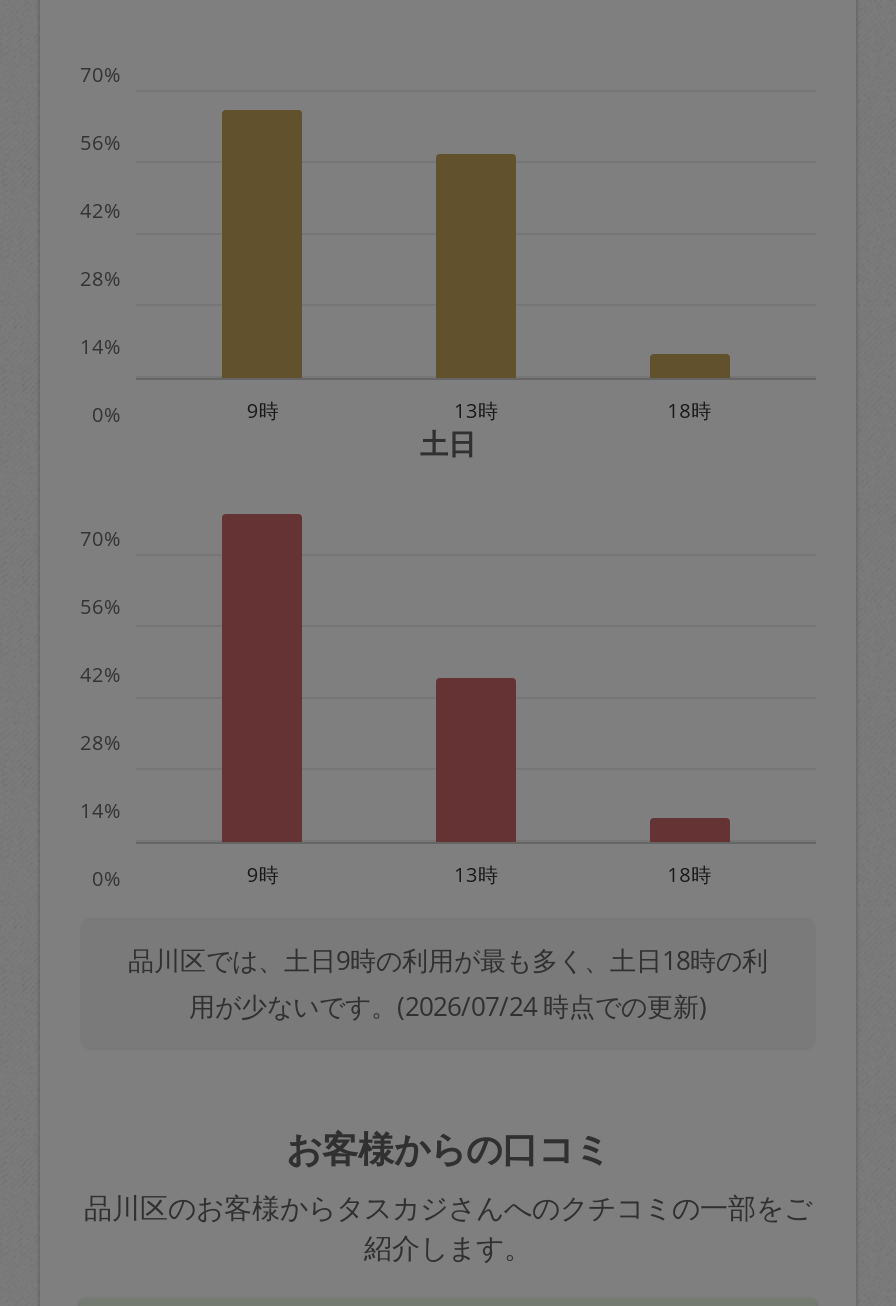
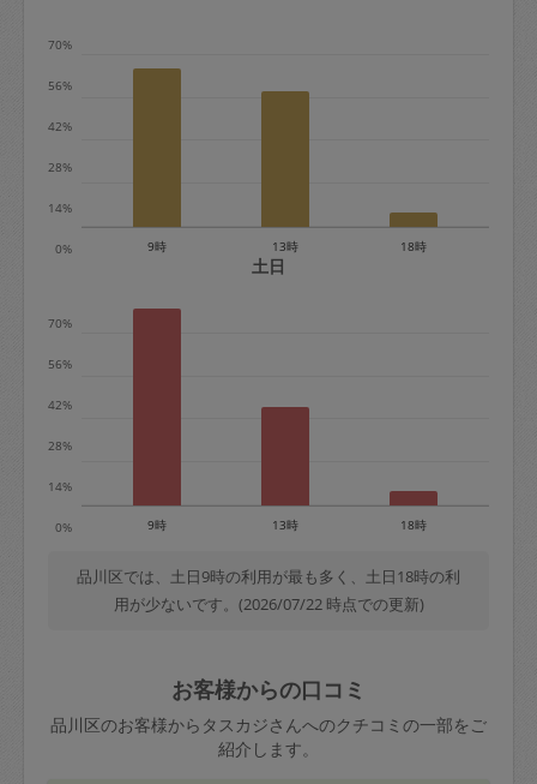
- 用が少ないです。(2026/07/24 時点での更新)
+ 用が少ないです。(2026/07/22 時点での更新)
